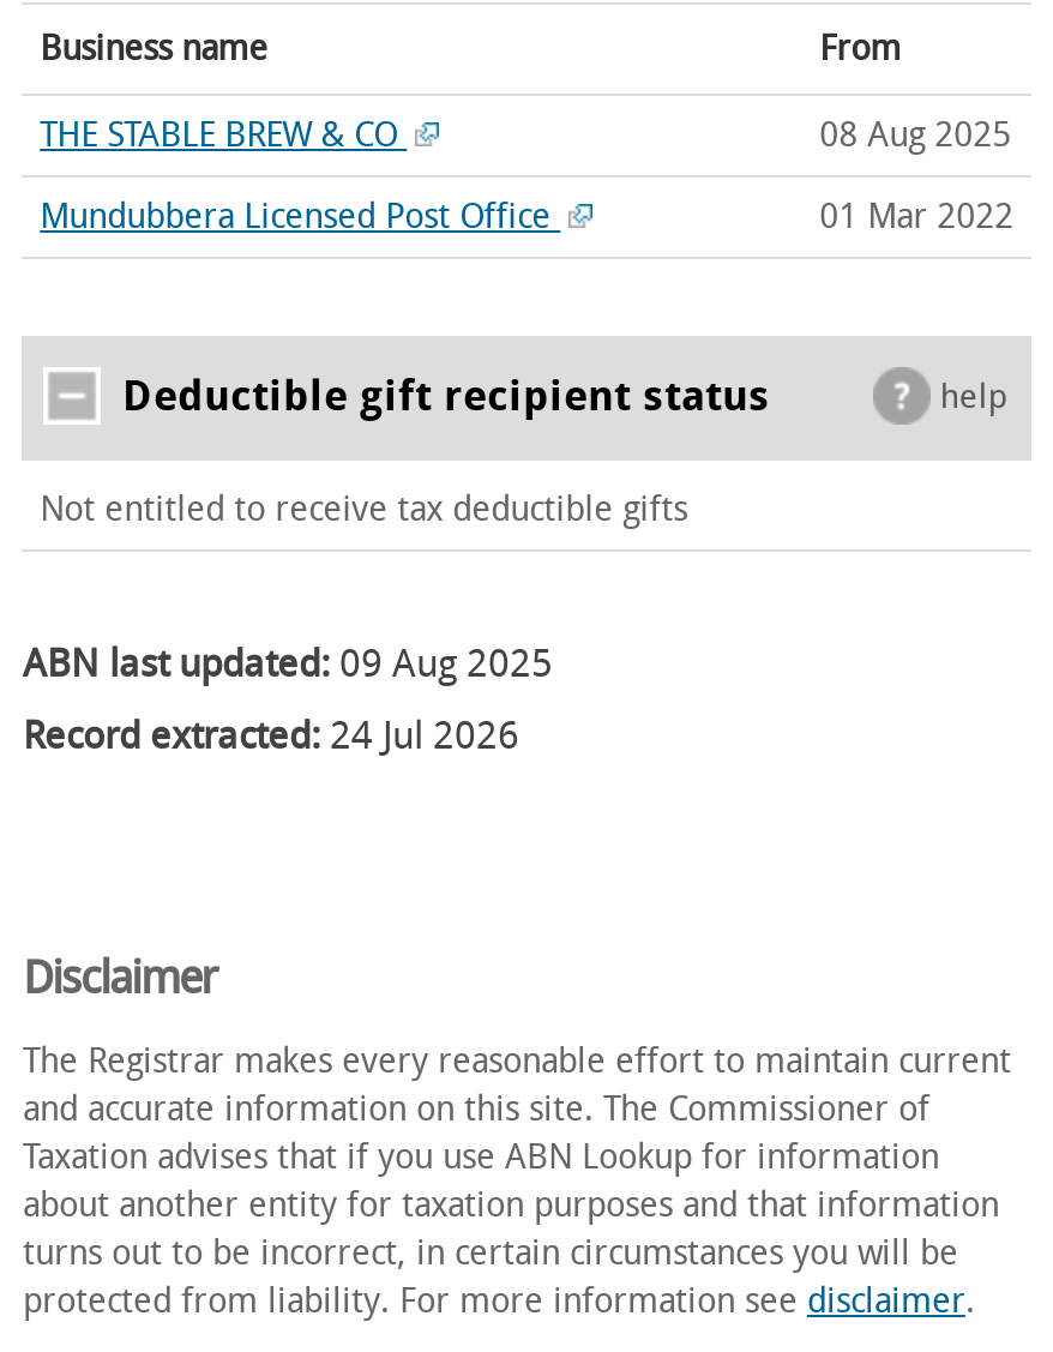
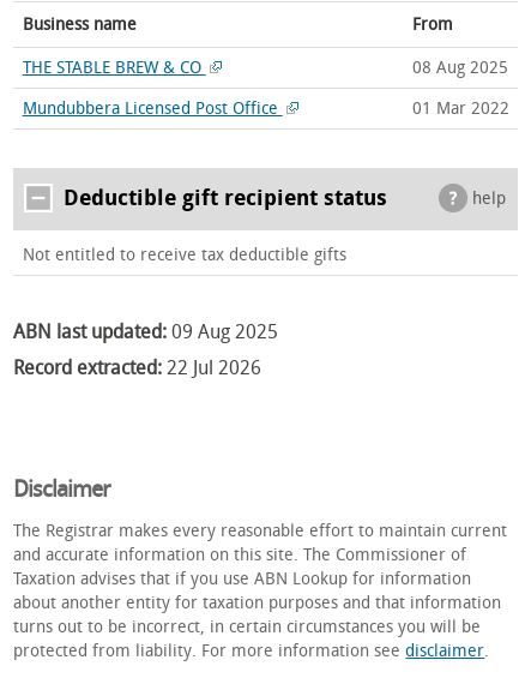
- Record extracted: 24 Jul 2026
+ Record extracted: 22 Jul 2026
